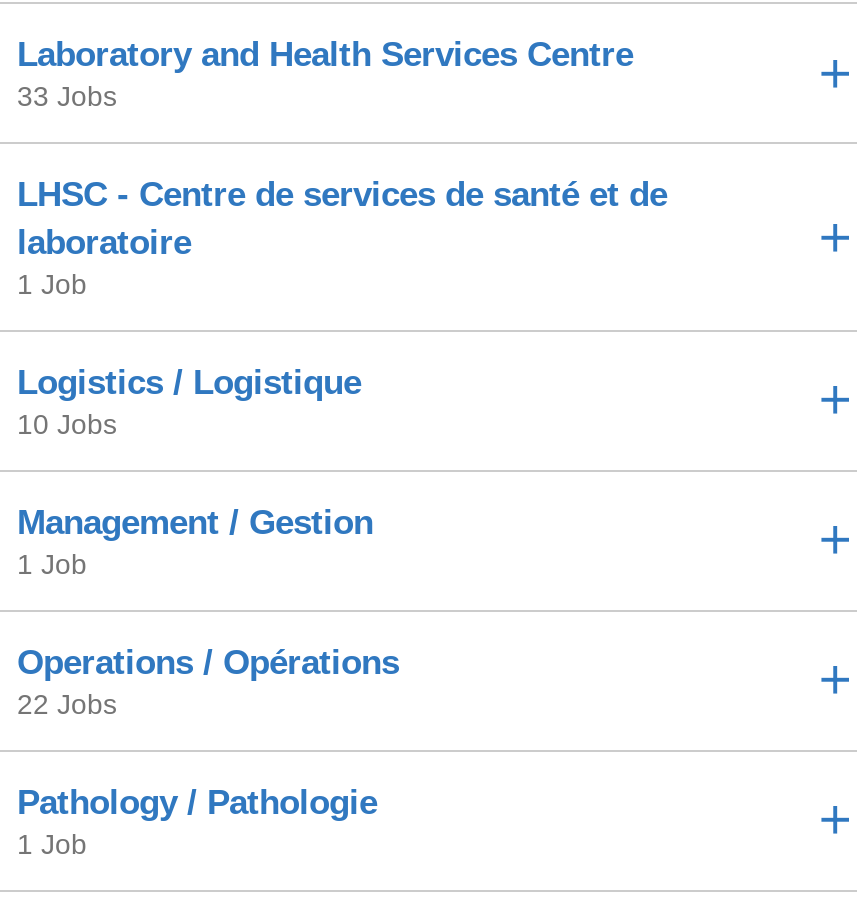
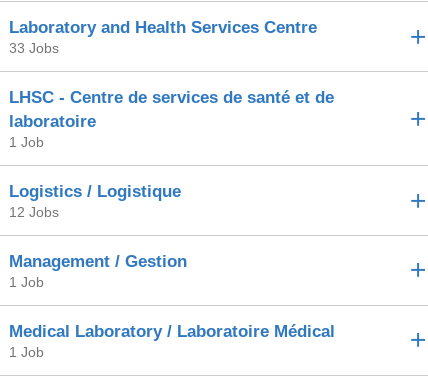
- 10 Jobs
+ 12 Jobs

- Operations / Opérations
- 22 Jobs
- Pathology / Pathologie
+ Medical Laboratory / Laboratoire Médical
